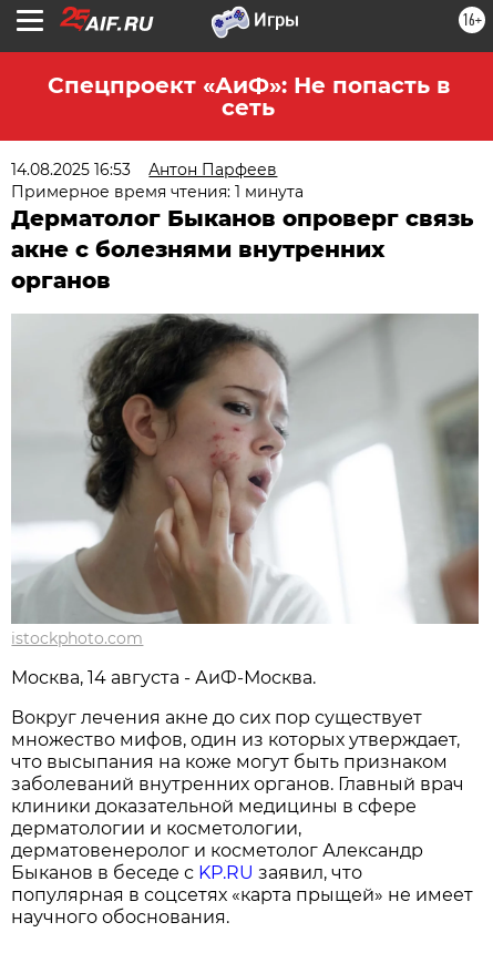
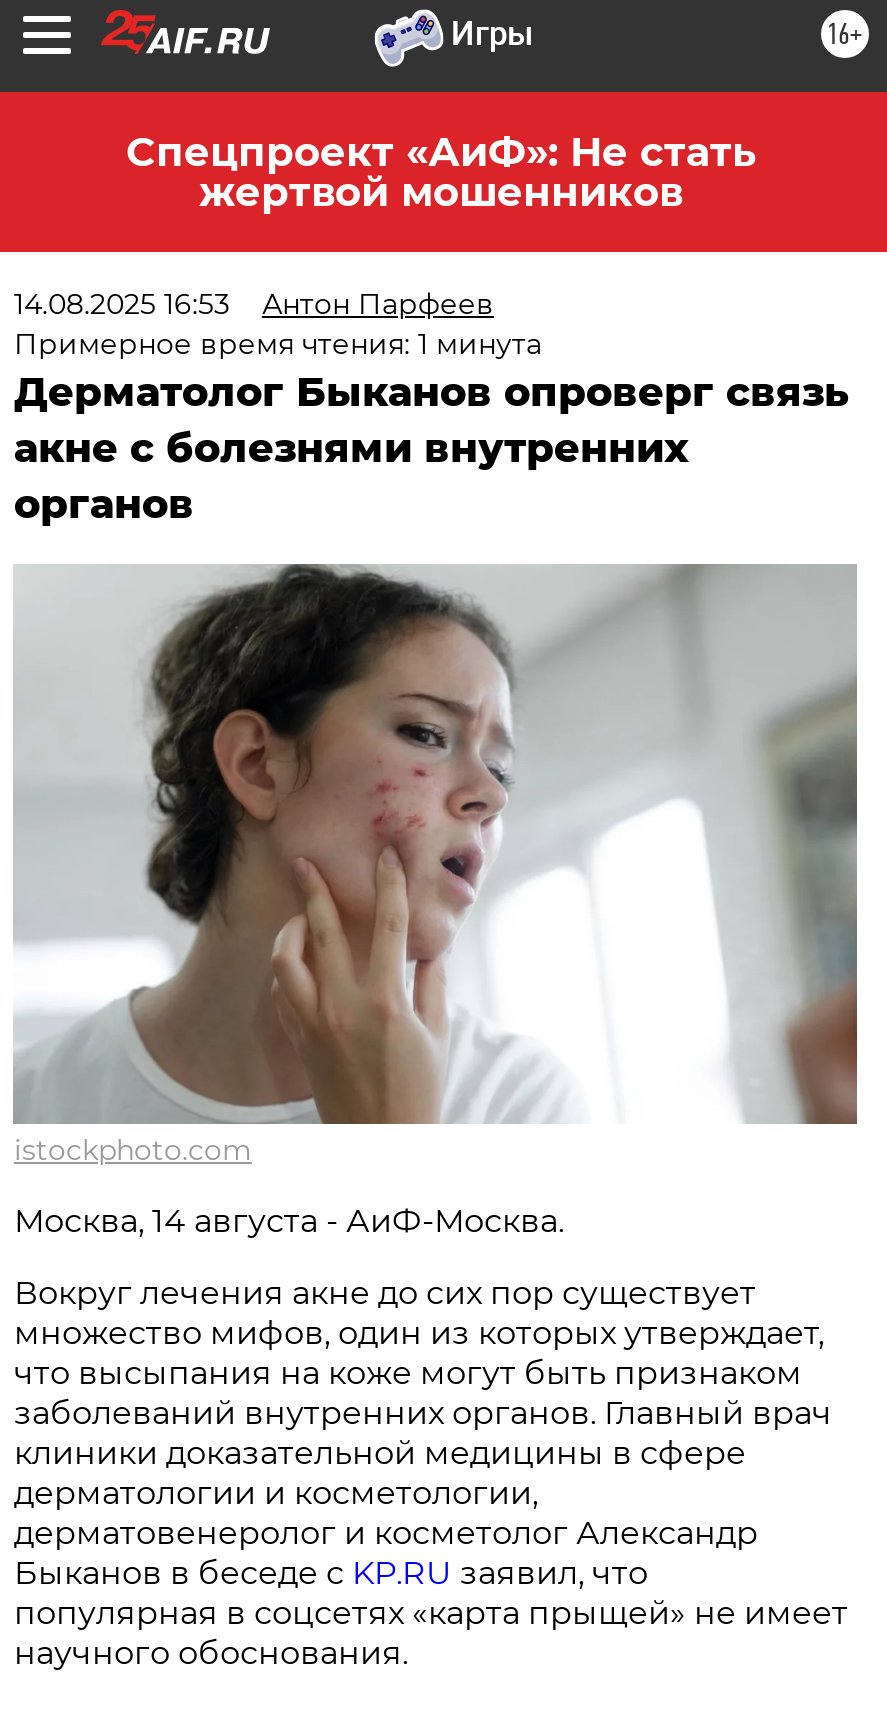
- Спецпроект «АиФ»: Не попасть в
- сеть
+ Спецпроект «АиФ»: Не стать
+ жертвой мошенников
